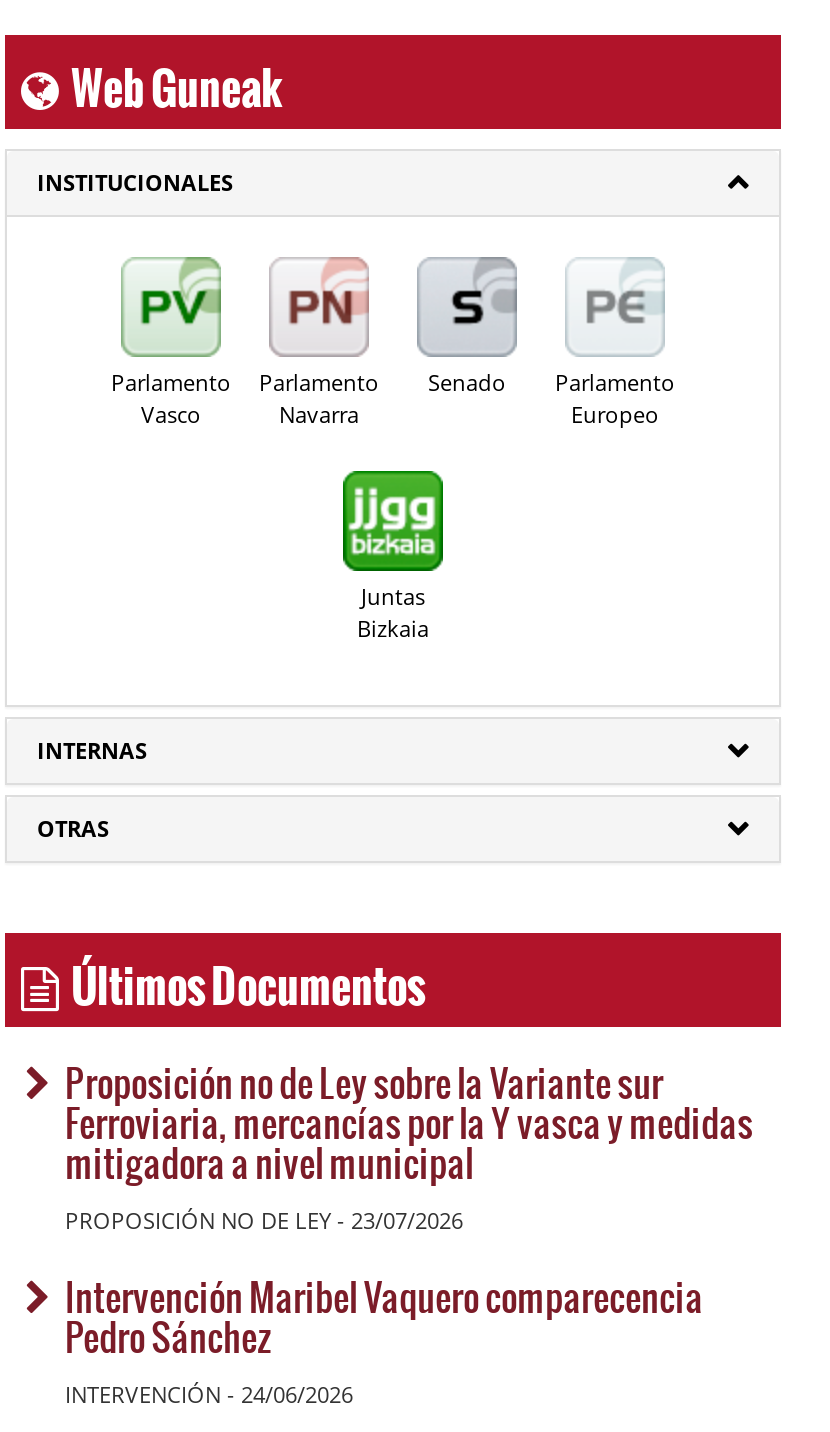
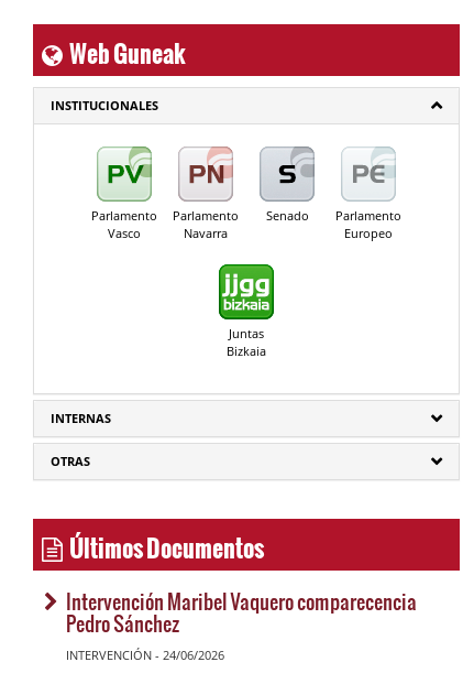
- Proposición no de Ley sobre la Variante sur
- Ferroviaria, mercancías por la Y vasca y medidas
- mitigadora a nivel municipal
- PROPOSICIÓN NO DE LEY - 23/07/2026
